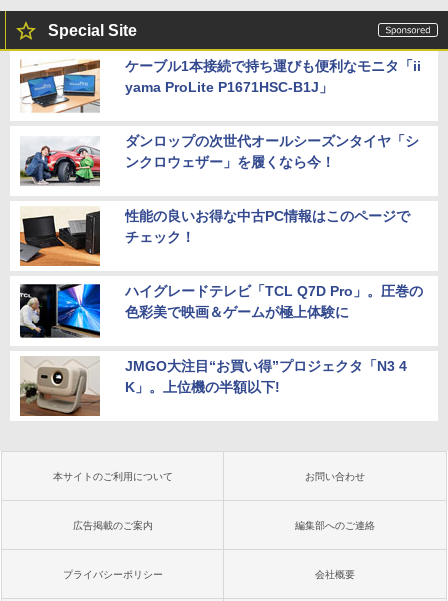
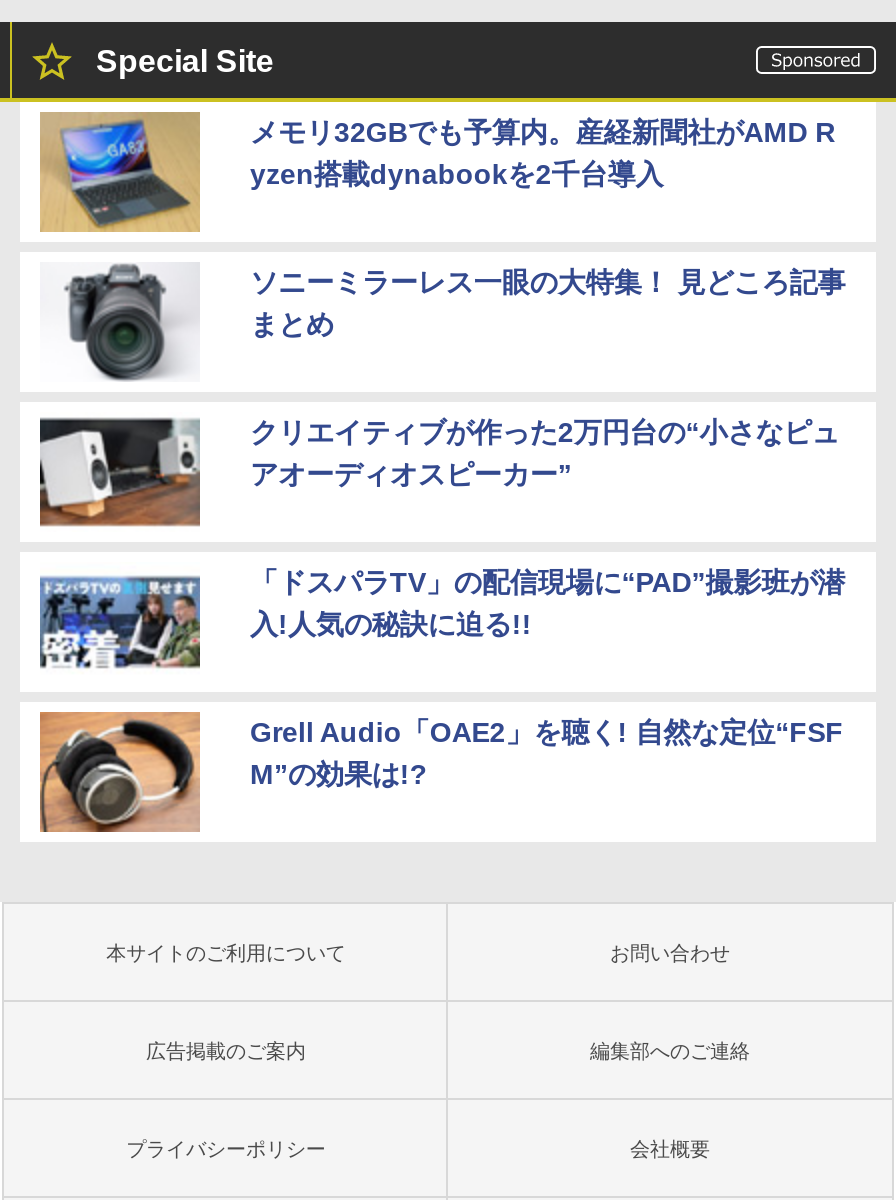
- [image]
- ケーブル1本接続で持ち運びも便利なモニタ「ii
- yama ProLite P1671HSC-B1J」
+ [image]
+ メモリ32GBでも予算内。産経新聞社がAMD R
+ yzen搭載dynabookを2千台導入

- [image]
- ダンロップの次世代オールシーズンタイヤ「シ
- ンクロウェザー」を履くなら今！
+ [image]
+ ソニーミラーレス一眼の大特集！ 見どころ記事
+ まとめ

- [image]
- 性能の良いお得な中古PC情報はこのページで
- チェック！
+ [image]
+ クリエイティブが作った2万円台の“小さなピュ
+ アオーディオスピーカー”

- [image]
- ハイグレードテレビ「TCL Q7D Pro」。圧巻の
- 色彩美で映画＆ゲームが極上体験に
+ [image]
+ 「ドスパラTV」の配信現場に“PAD”撮影班が潜
+ 入!人気の秘訣に迫る!!

- [image]
- JMGO大注目“お買い得”プロジェクタ「N3 4
- K」。上位機の半額以下!
+ [image]
+ Grell Audio「OAE2」を聴く! 自然な定位“FSF
+ M”の効果は!?
